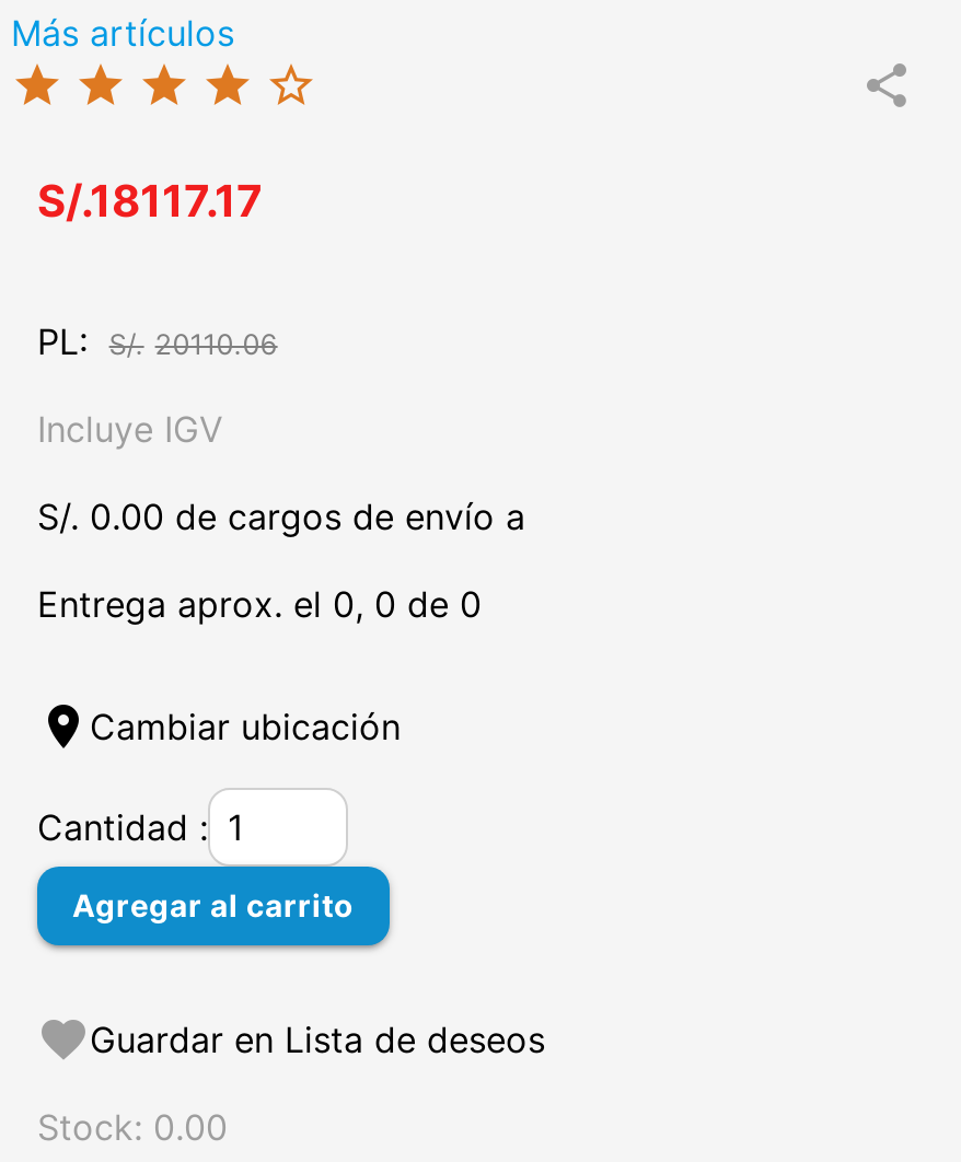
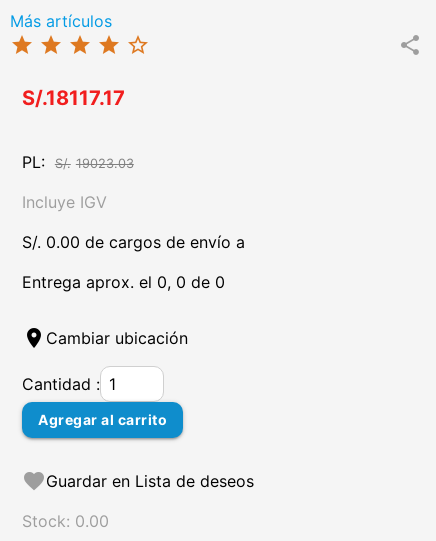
- PL: S/. 20110.06
+ PL: S/. 19023.03
